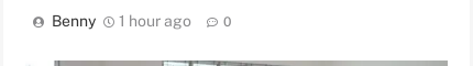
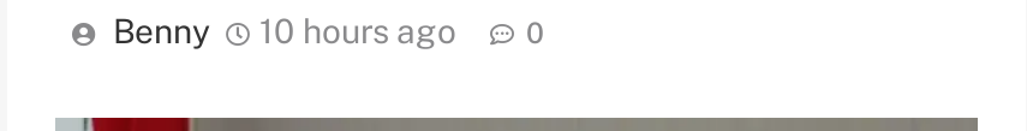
- Benny 1 hour ago
+ Benny 10 hours ago
